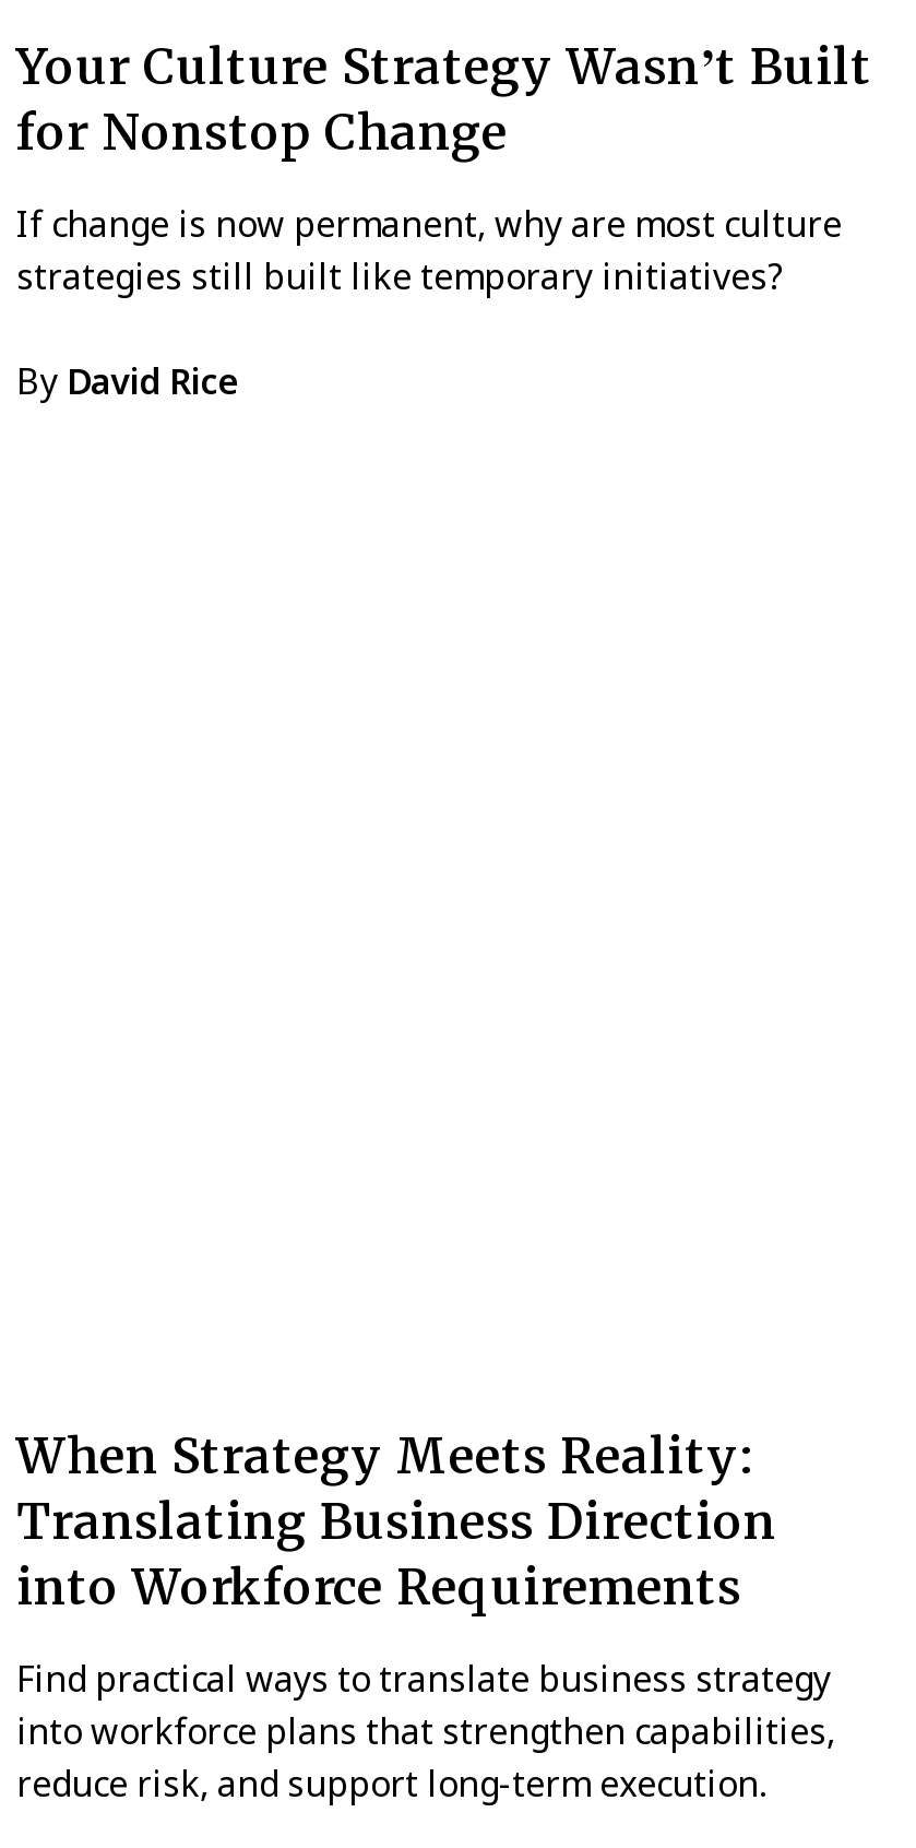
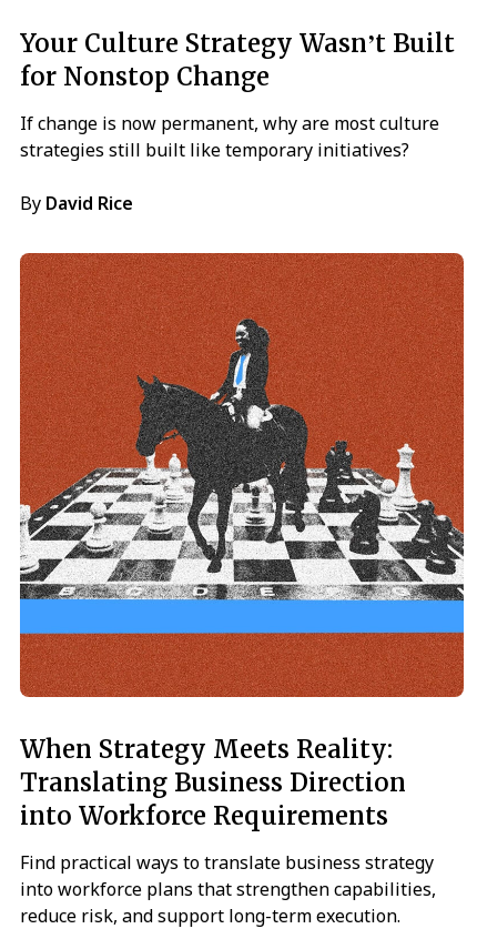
+ [image]
